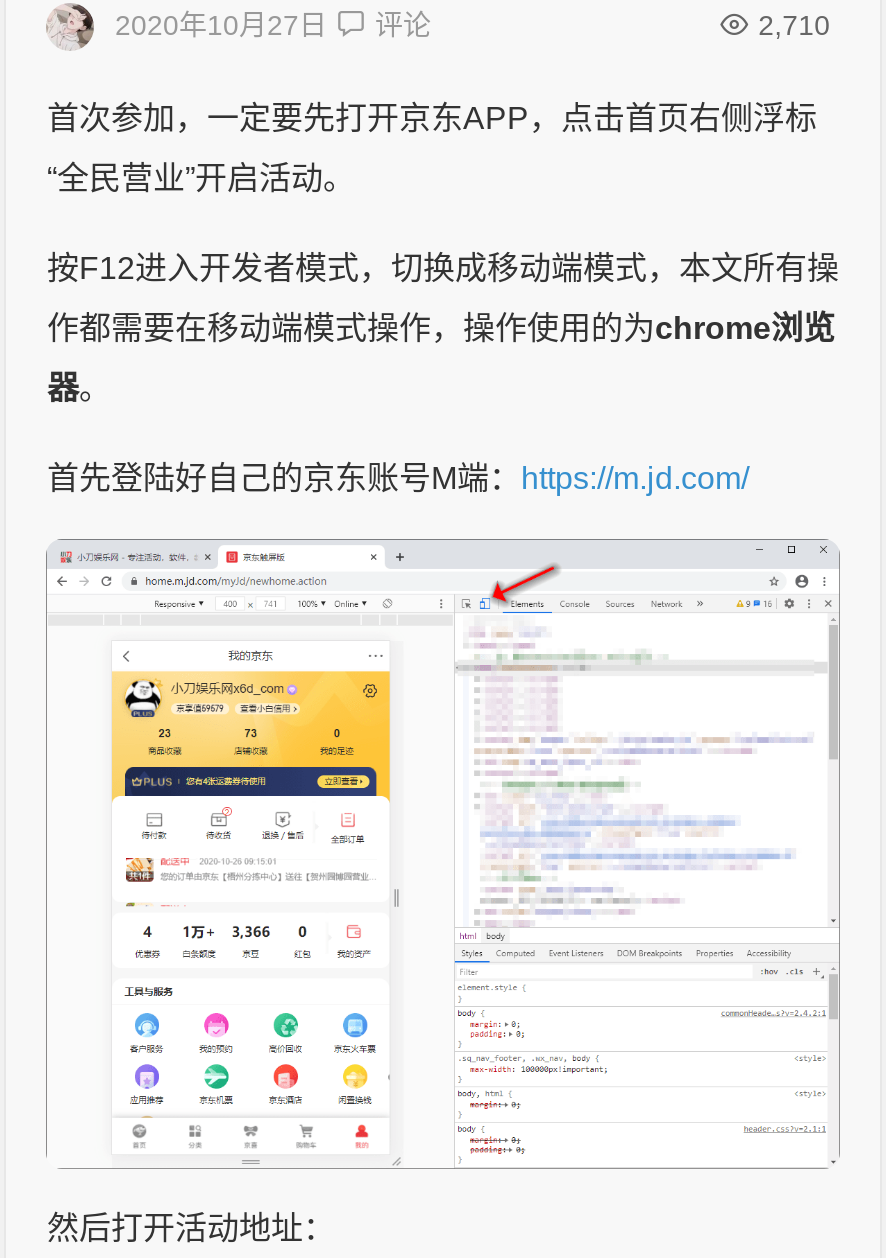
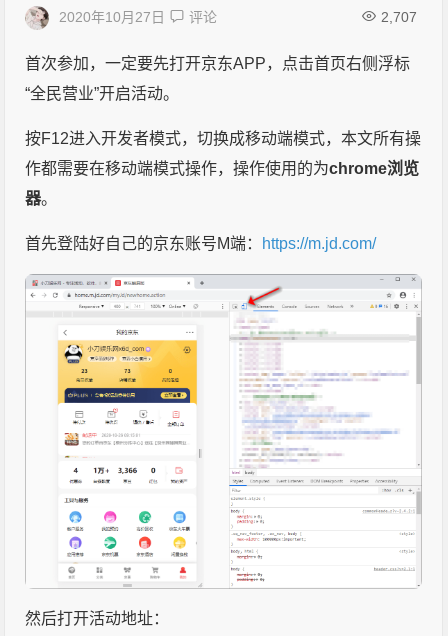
- 2,710
+ 2,707
